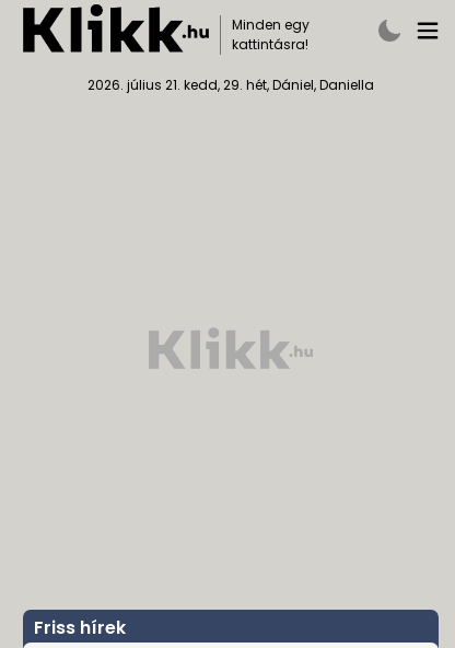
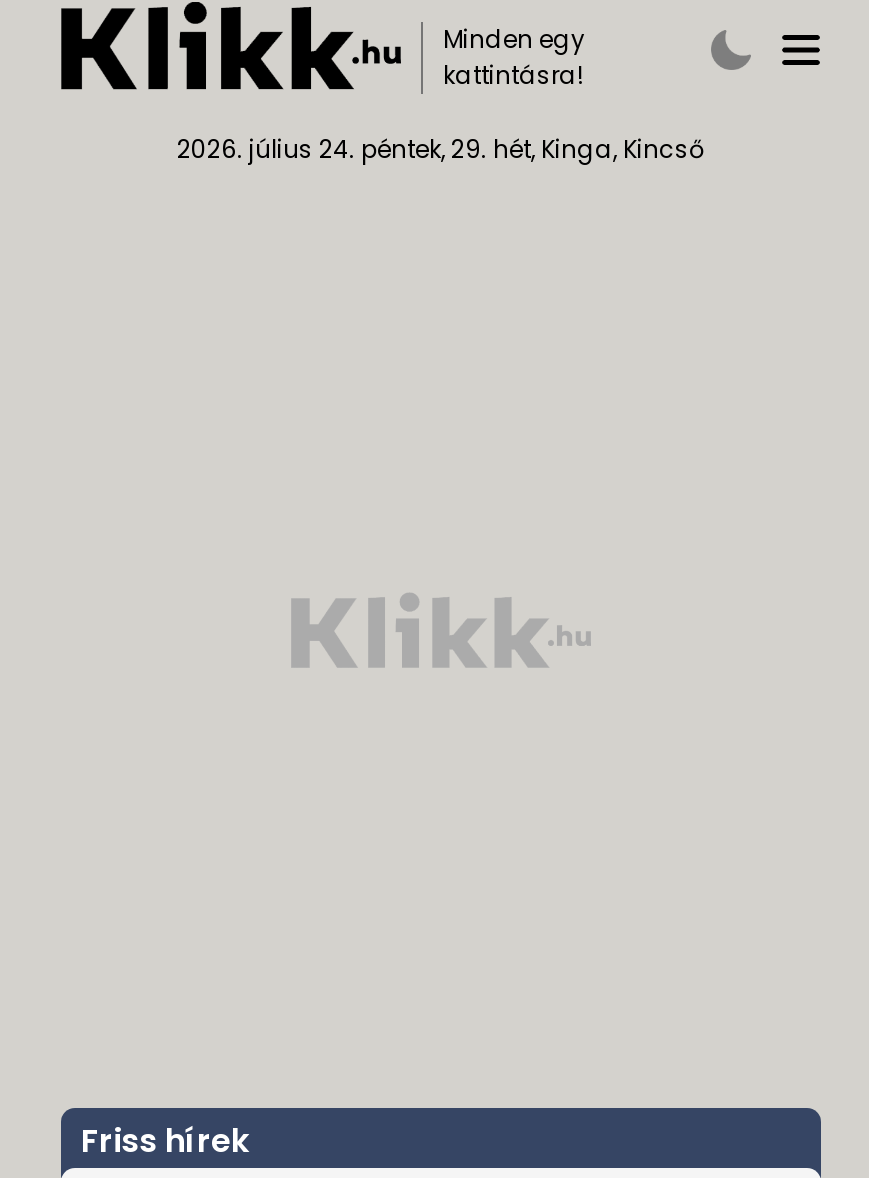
- 2026. július 21. kedd, 29. hét, Dániel, Daniella
+ 2026. július 24. péntek, 29. hét, Kinga, Kincső
